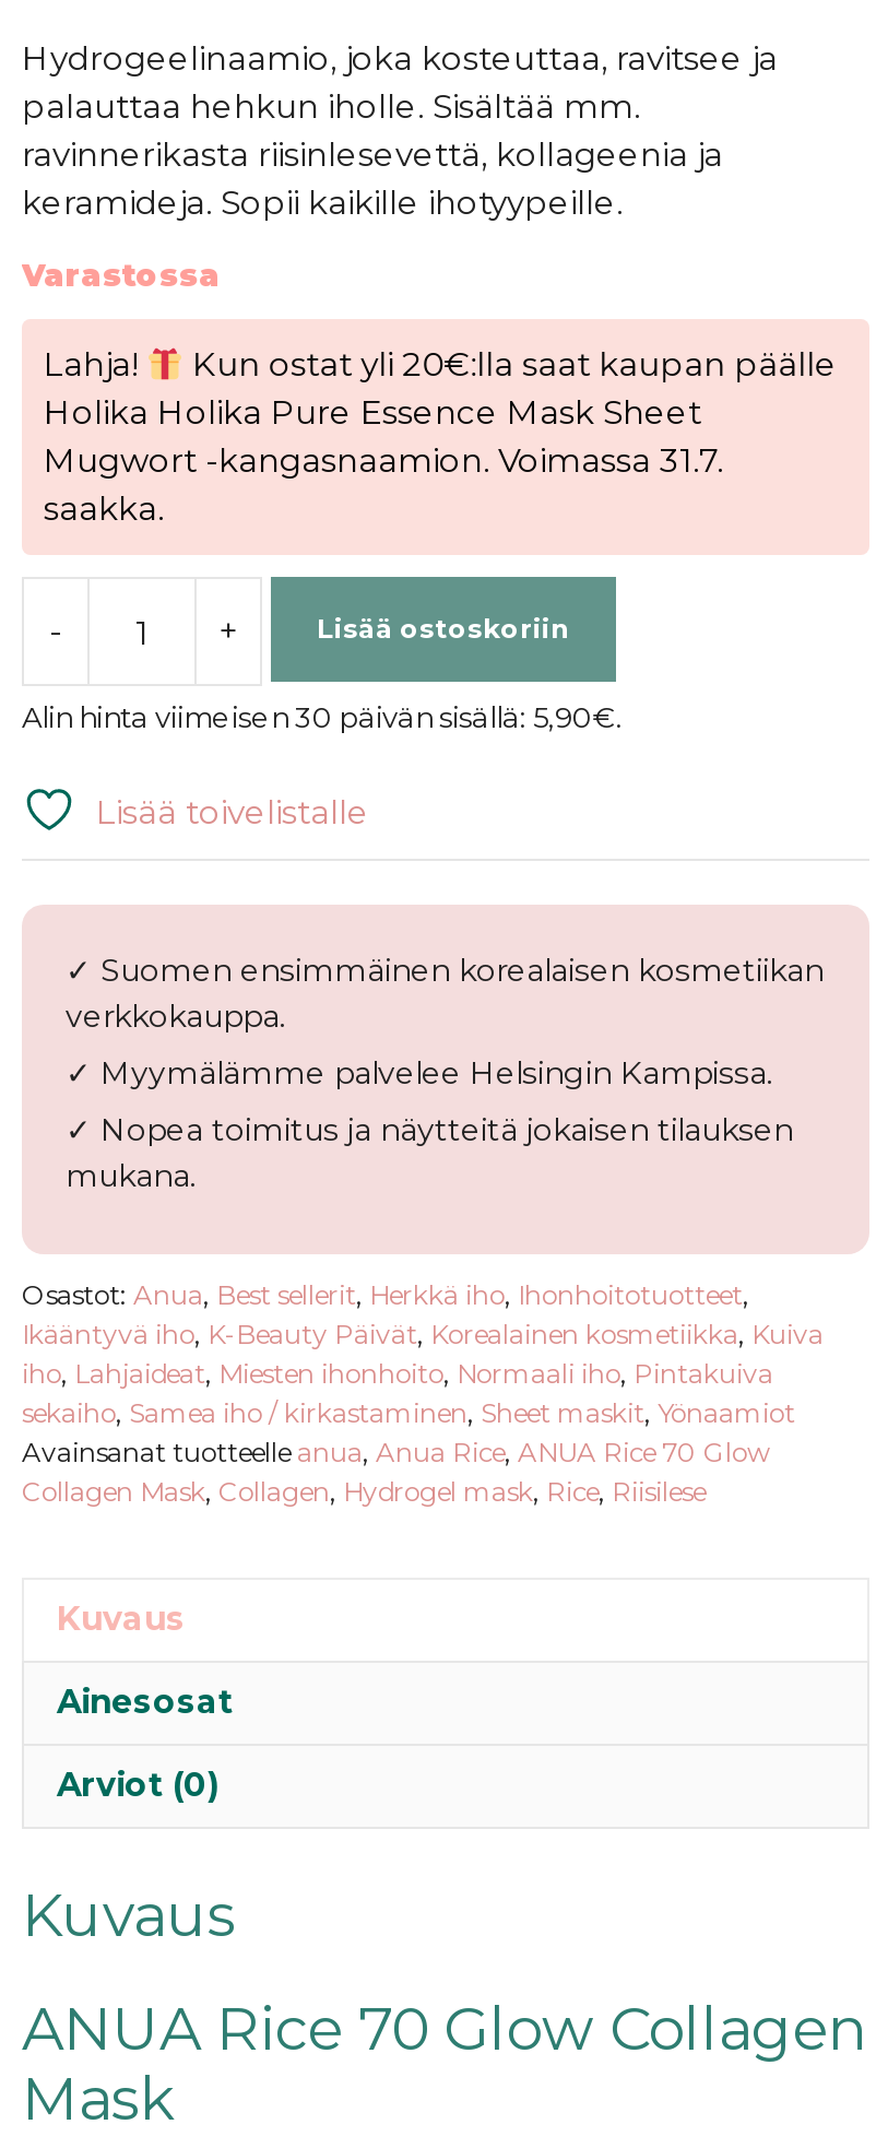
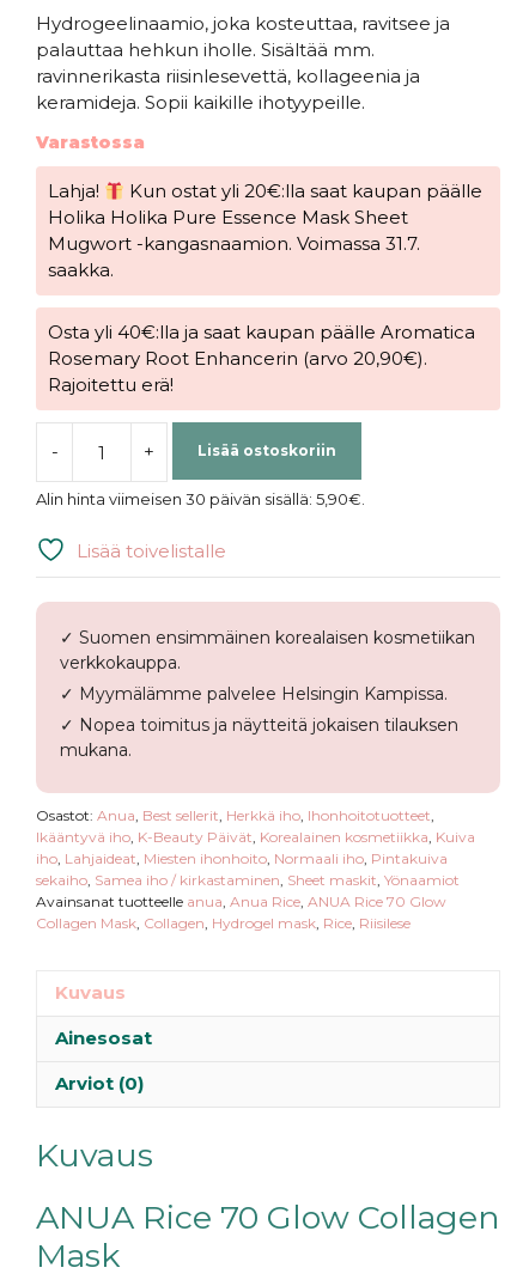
+ Osta yli 40€:lla ja saat kaupan päälle Aromatica
+ Rosemary Root Enhancerin (arvo 20,90€).
+ Rajoitettu erä!
